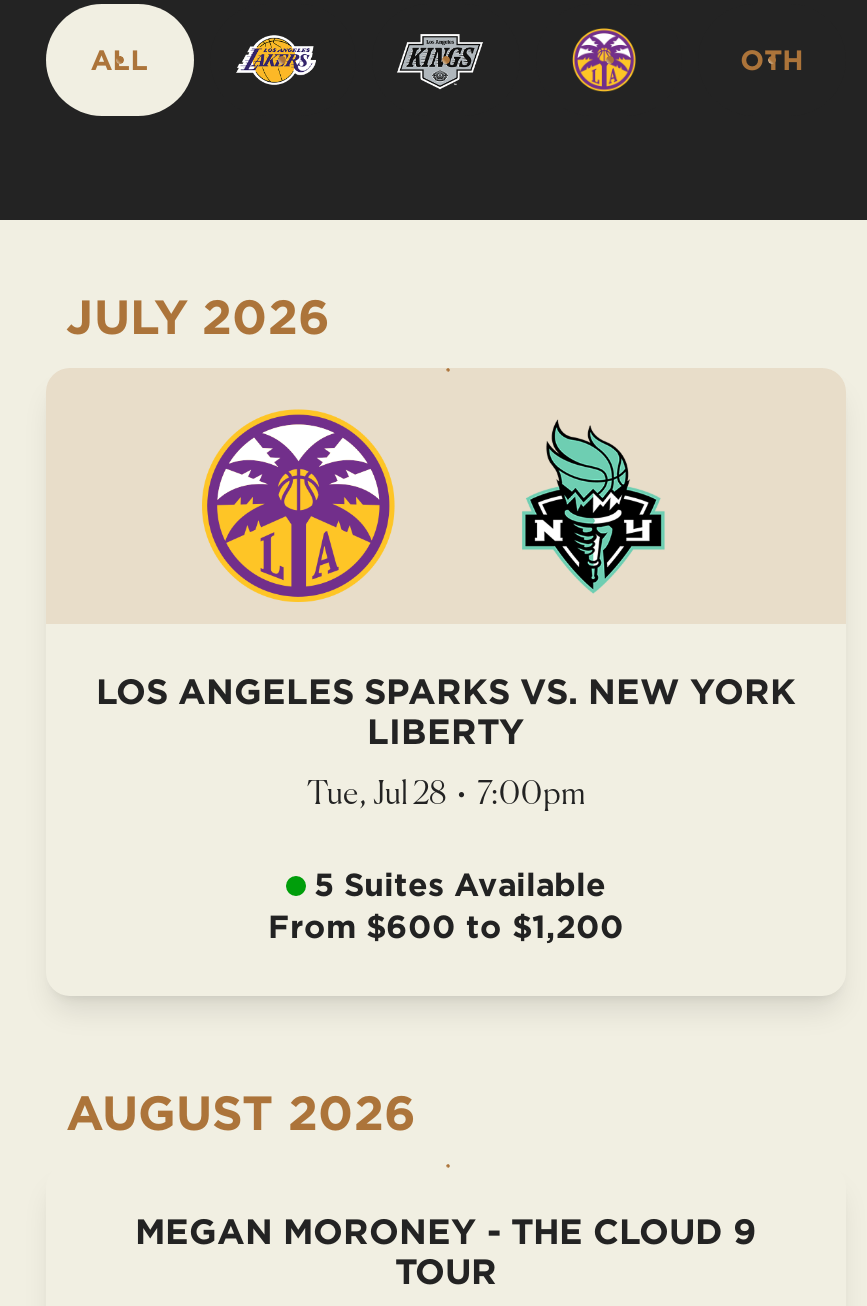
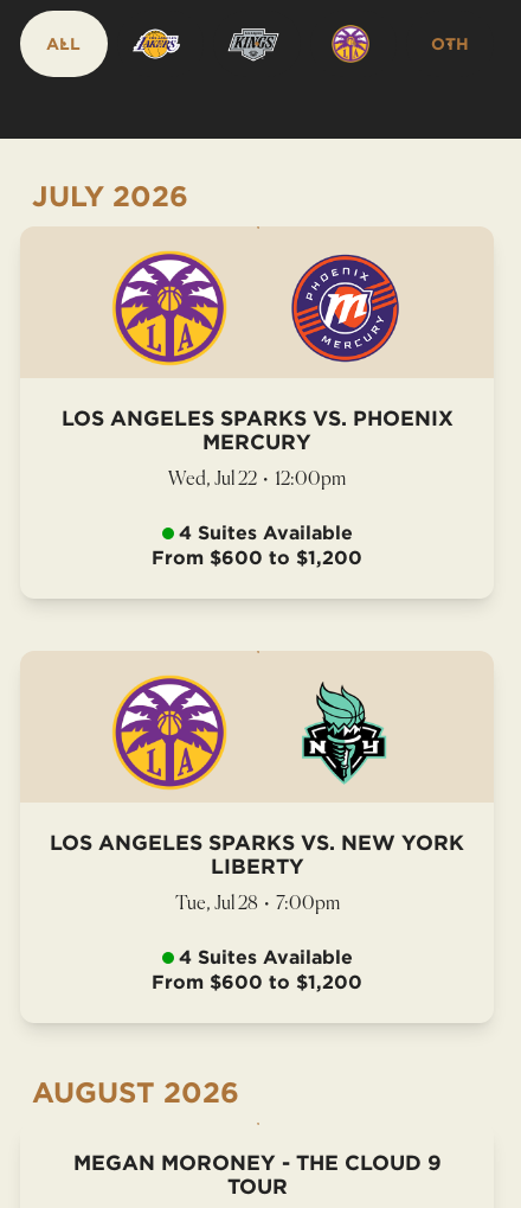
+ [image]
+ LOS ANGELES SPARKS VS. PHOENIX
+ MERCURY
+ Wed, Jul 22 • 12:00pm
+ 4 Suites Available
+ From $600 to $1,200

- 5 Suites Available
+ 4 Suites Available
